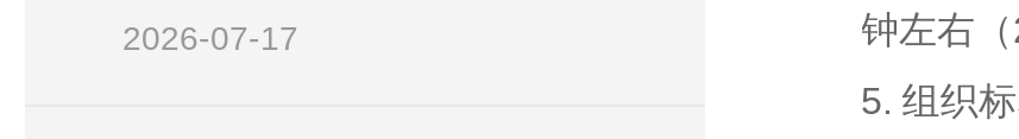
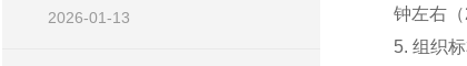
- 2026-07-17
+ 2026-01-13
